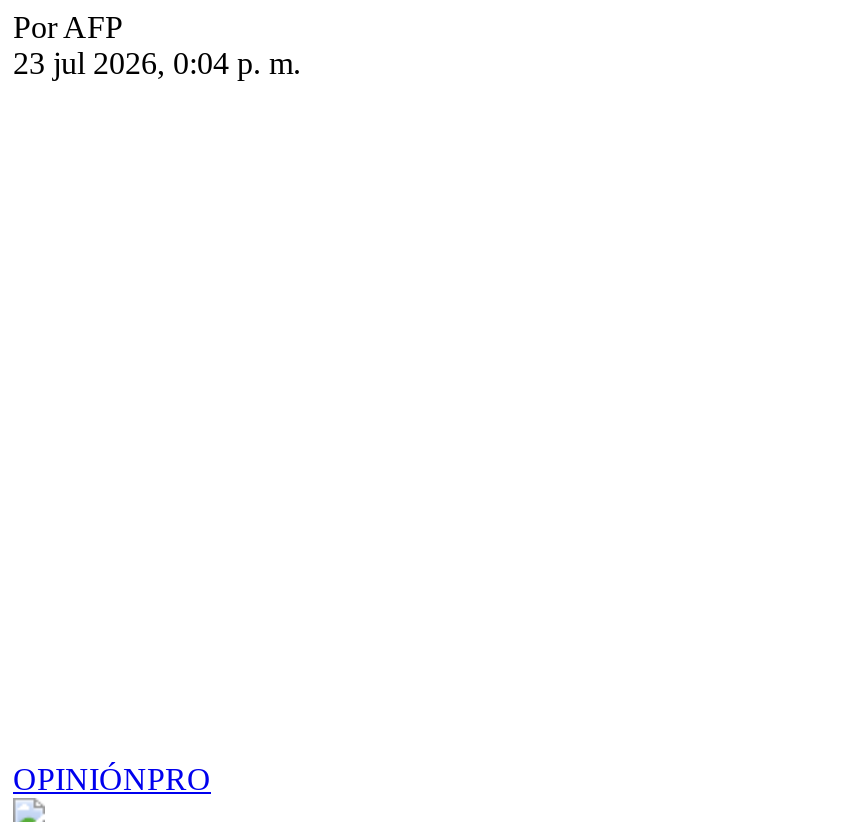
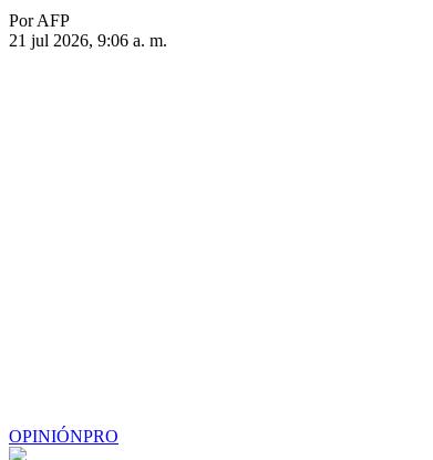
- 23 jul 2026, 0:04 p. m.
+ 21 jul 2026, 9:06 a. m.
